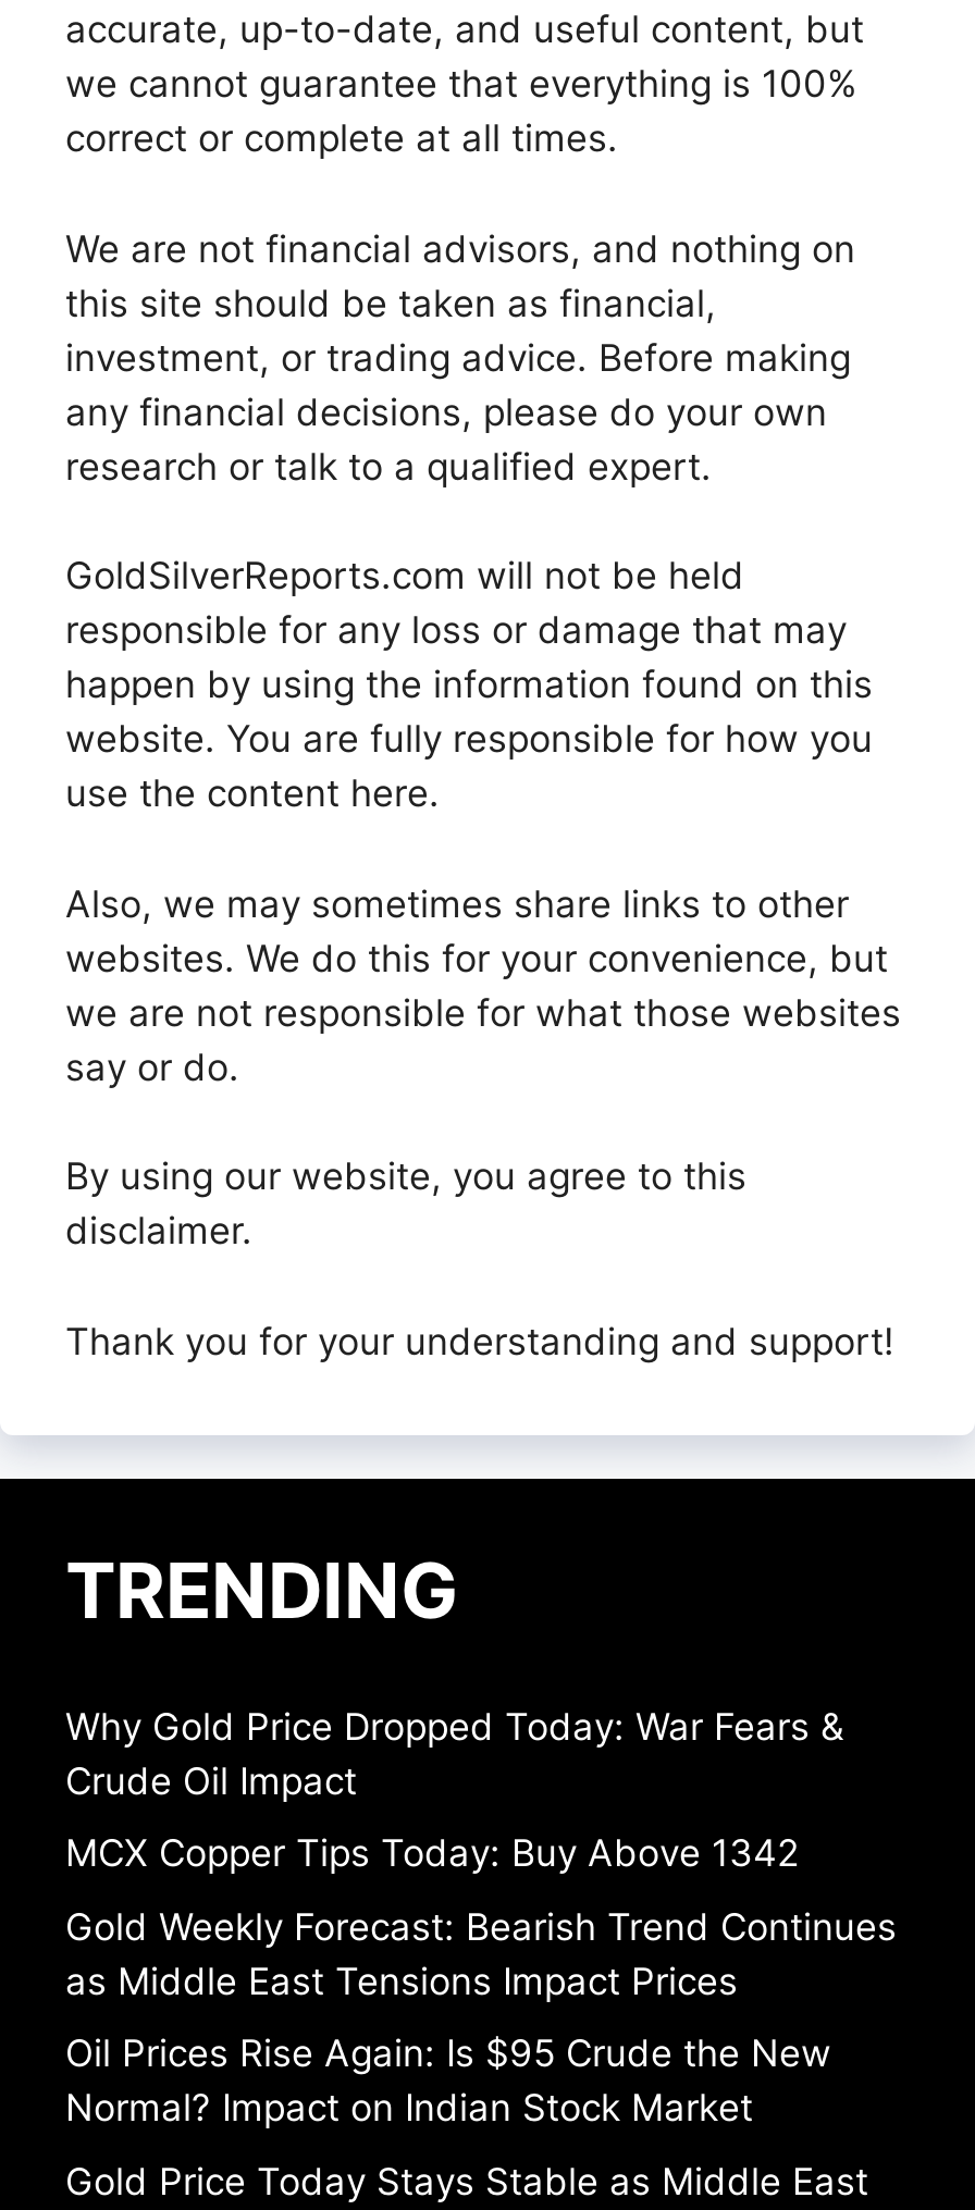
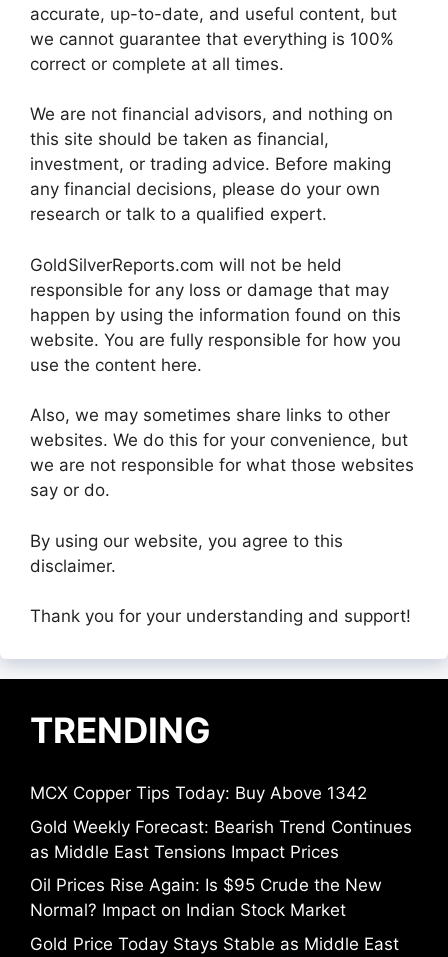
- Why Gold Price Dropped Today: War Fears &
- Crude Oil Impact
